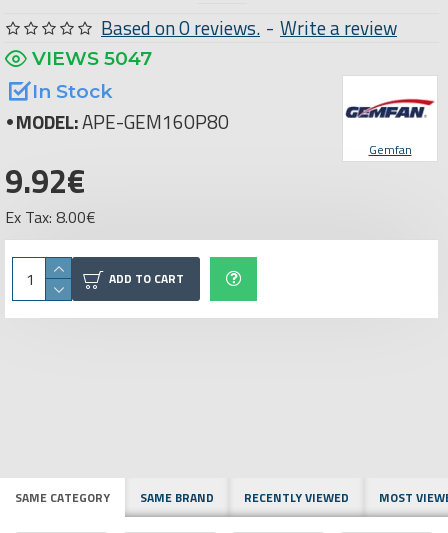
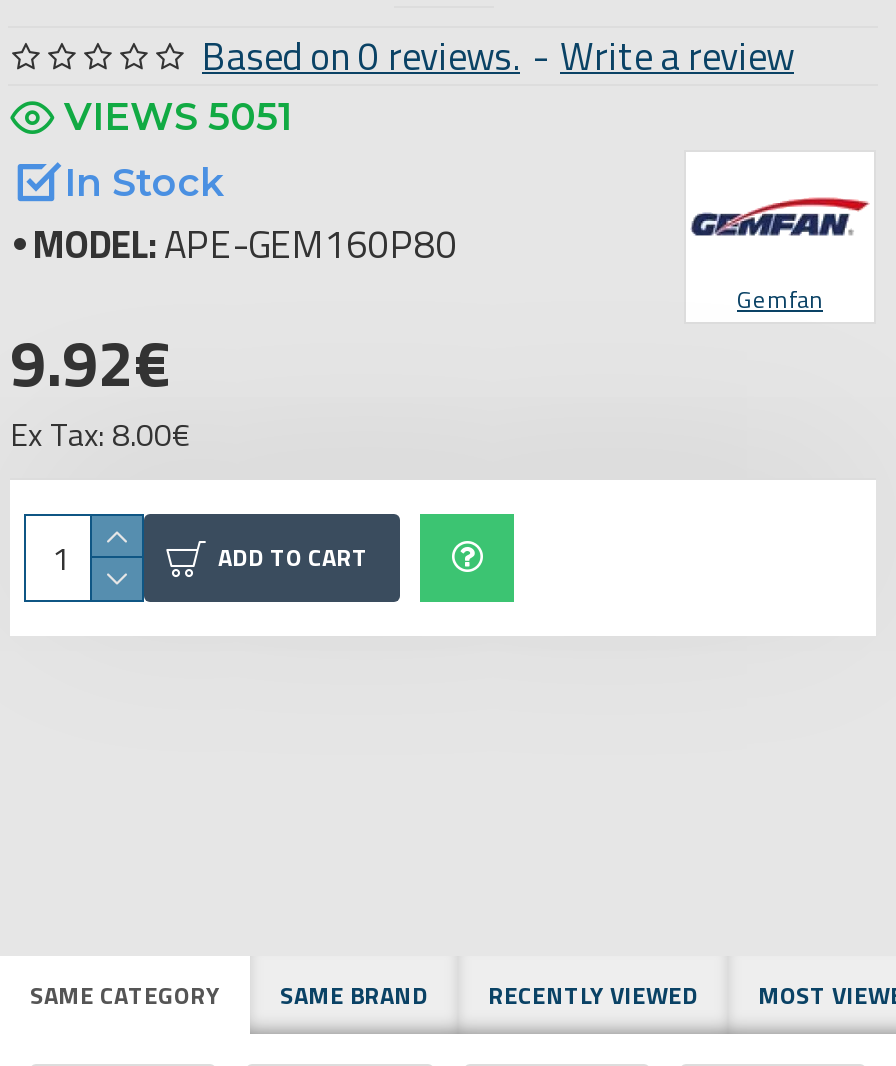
- VIEWS 5047
+ VIEWS 5051
